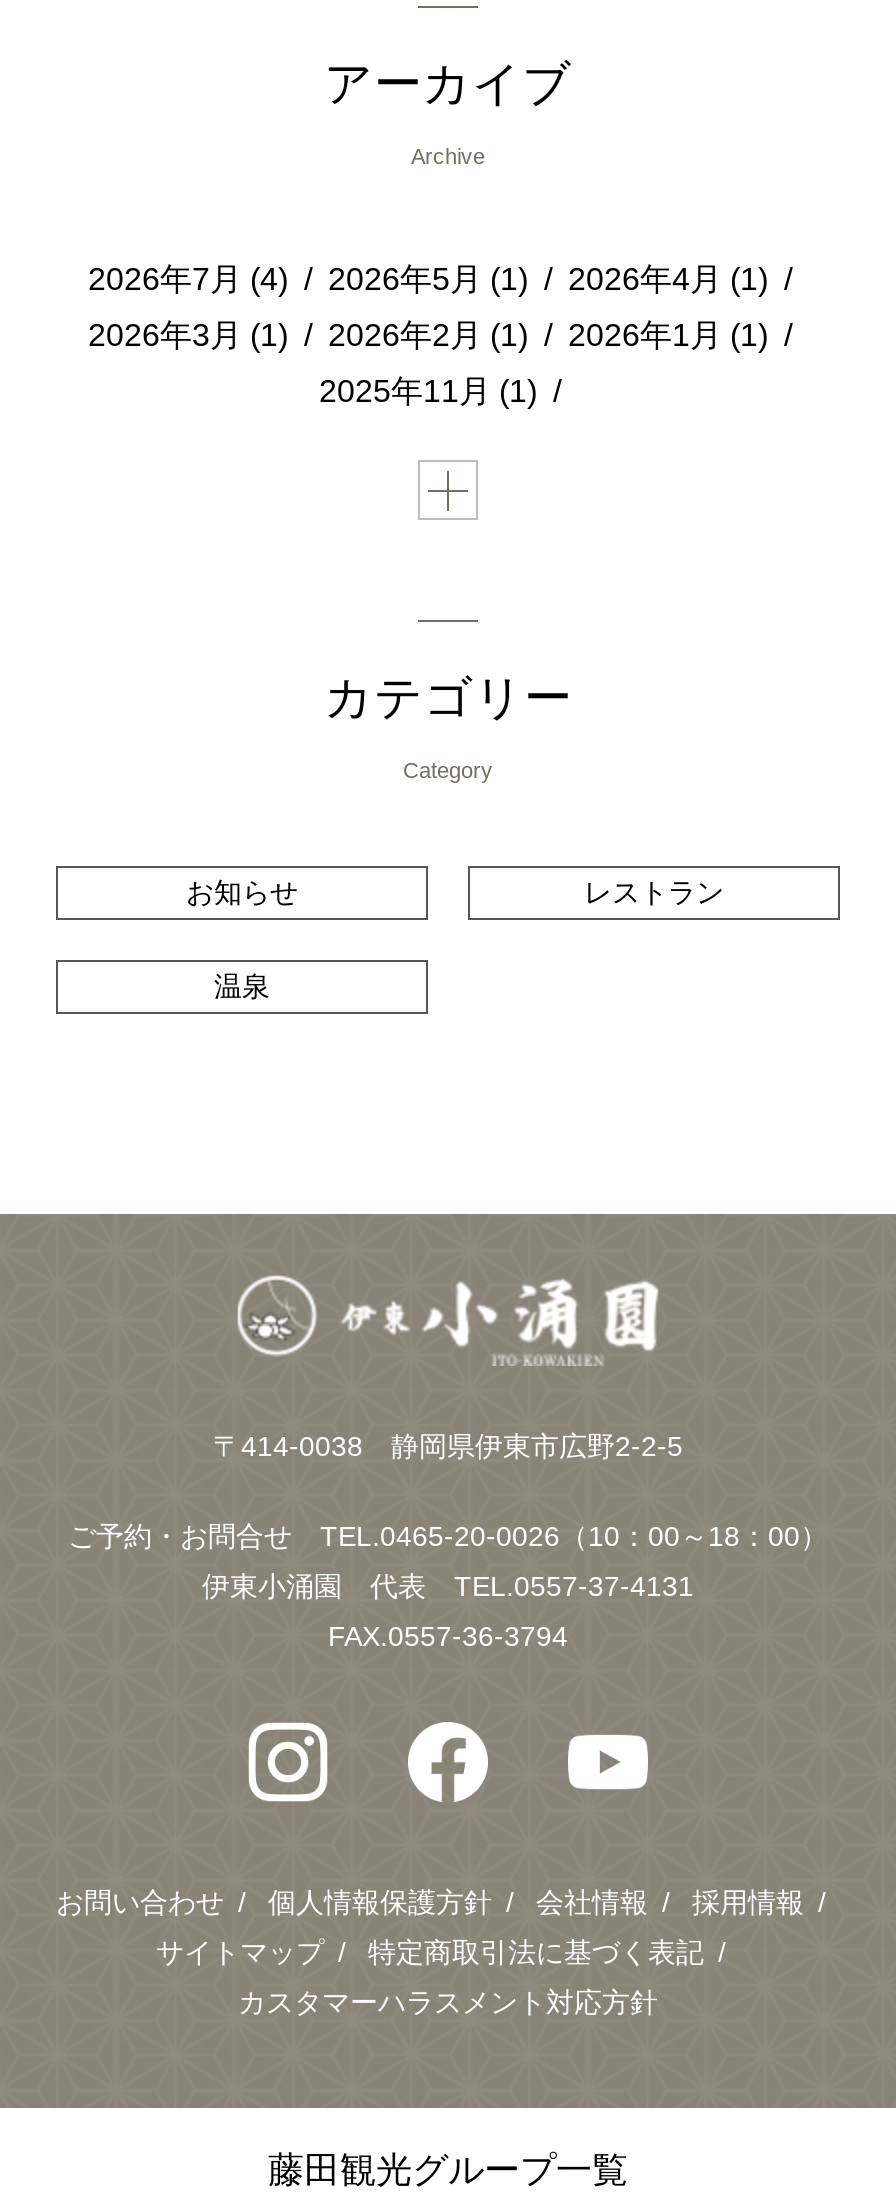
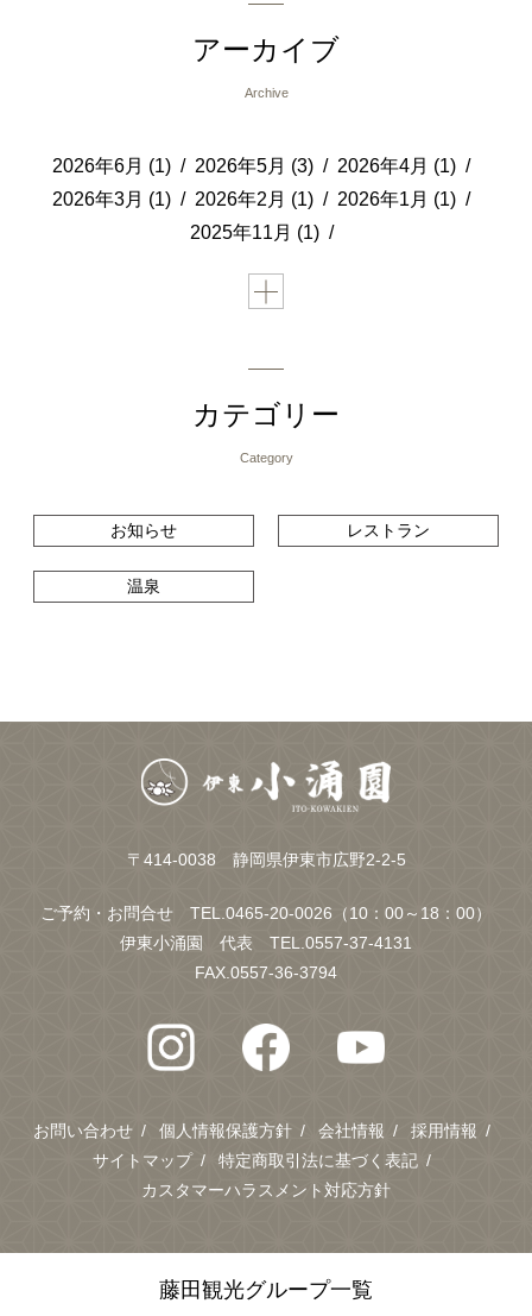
- 2026年7月 (4)
+ 2026年6月 (1)

- 2026年5月 (1)
+ 2026年5月 (3)
